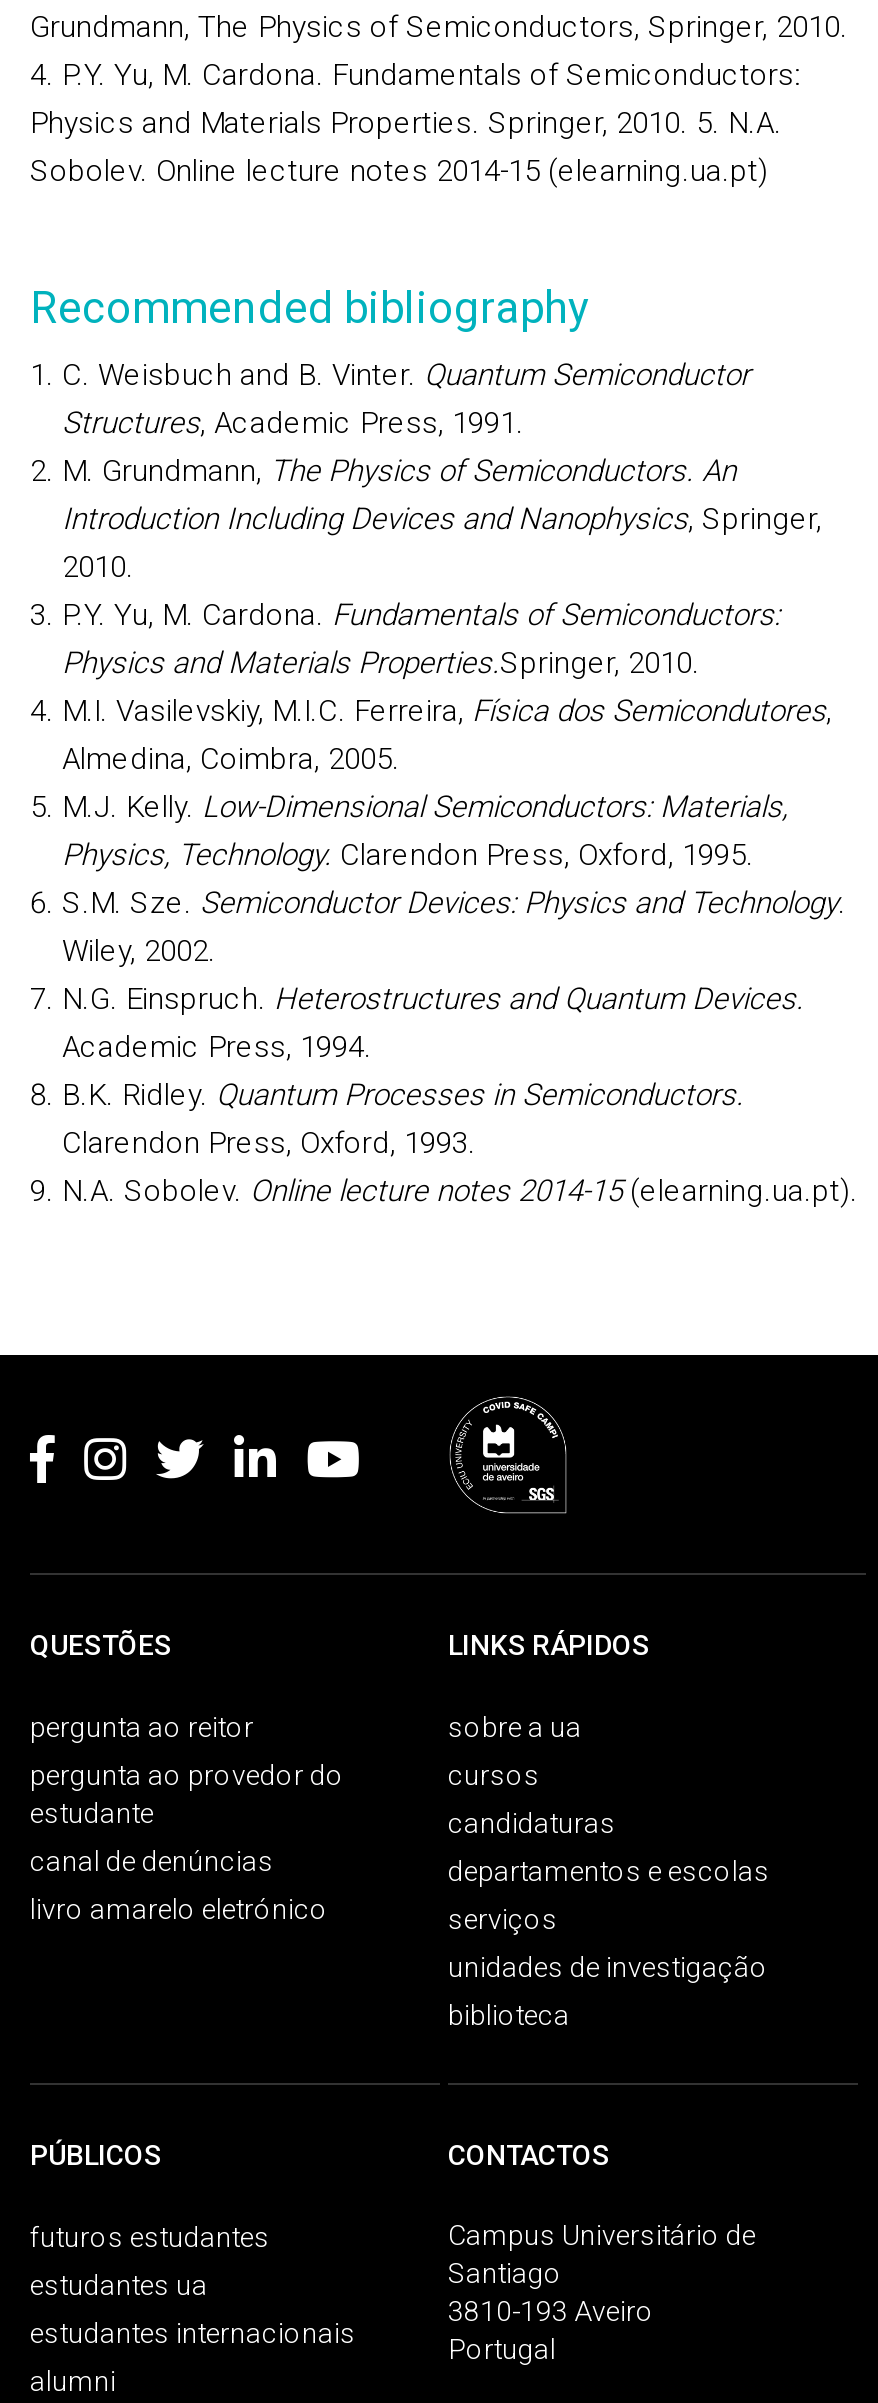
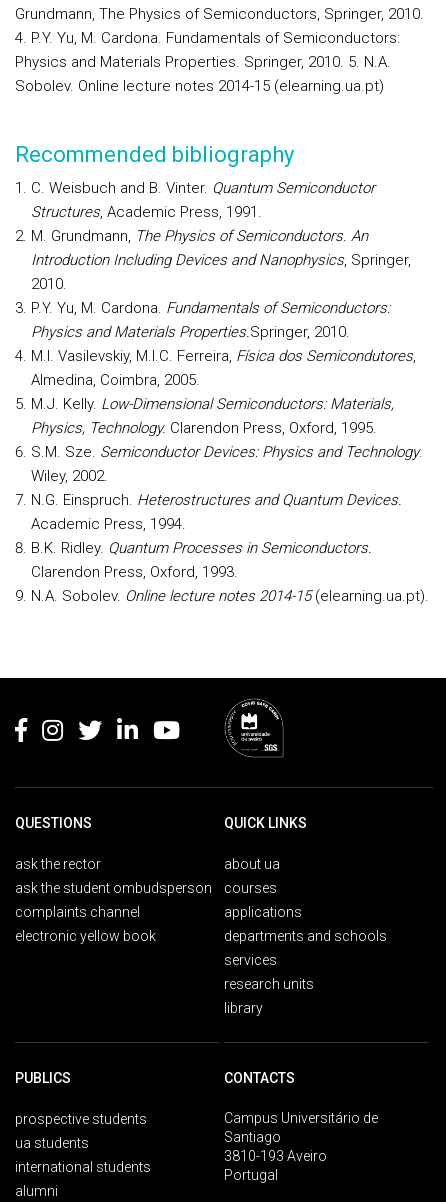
- QUESTÕES
+ QUESTIONS

- LINKS RÁPIDOS
+ QUICK LINKS

- pergunta ao reitor
+ ask the rector

- sobre a ua
+ about ua

- pergunta ao provedor do
- estudante
+ ask the student ombudsperson

- cursos
+ courses

- candidaturas
+ applications

- canal de denúncias
+ complaints channel

- departamentos e escolas
+ departments and schools

- livro amarelo eletrónico
+ electronic yellow book

- serviços
+ services

- unidades de investigação
+ research units

- biblioteca
+ library

- PÚBLICOS
+ PUBLICS

- CONTACTOS
+ CONTACTS

- futuros estudantes
+ prospective students

- estudantes ua
+ ua students

- estudantes internacionais
+ international students
